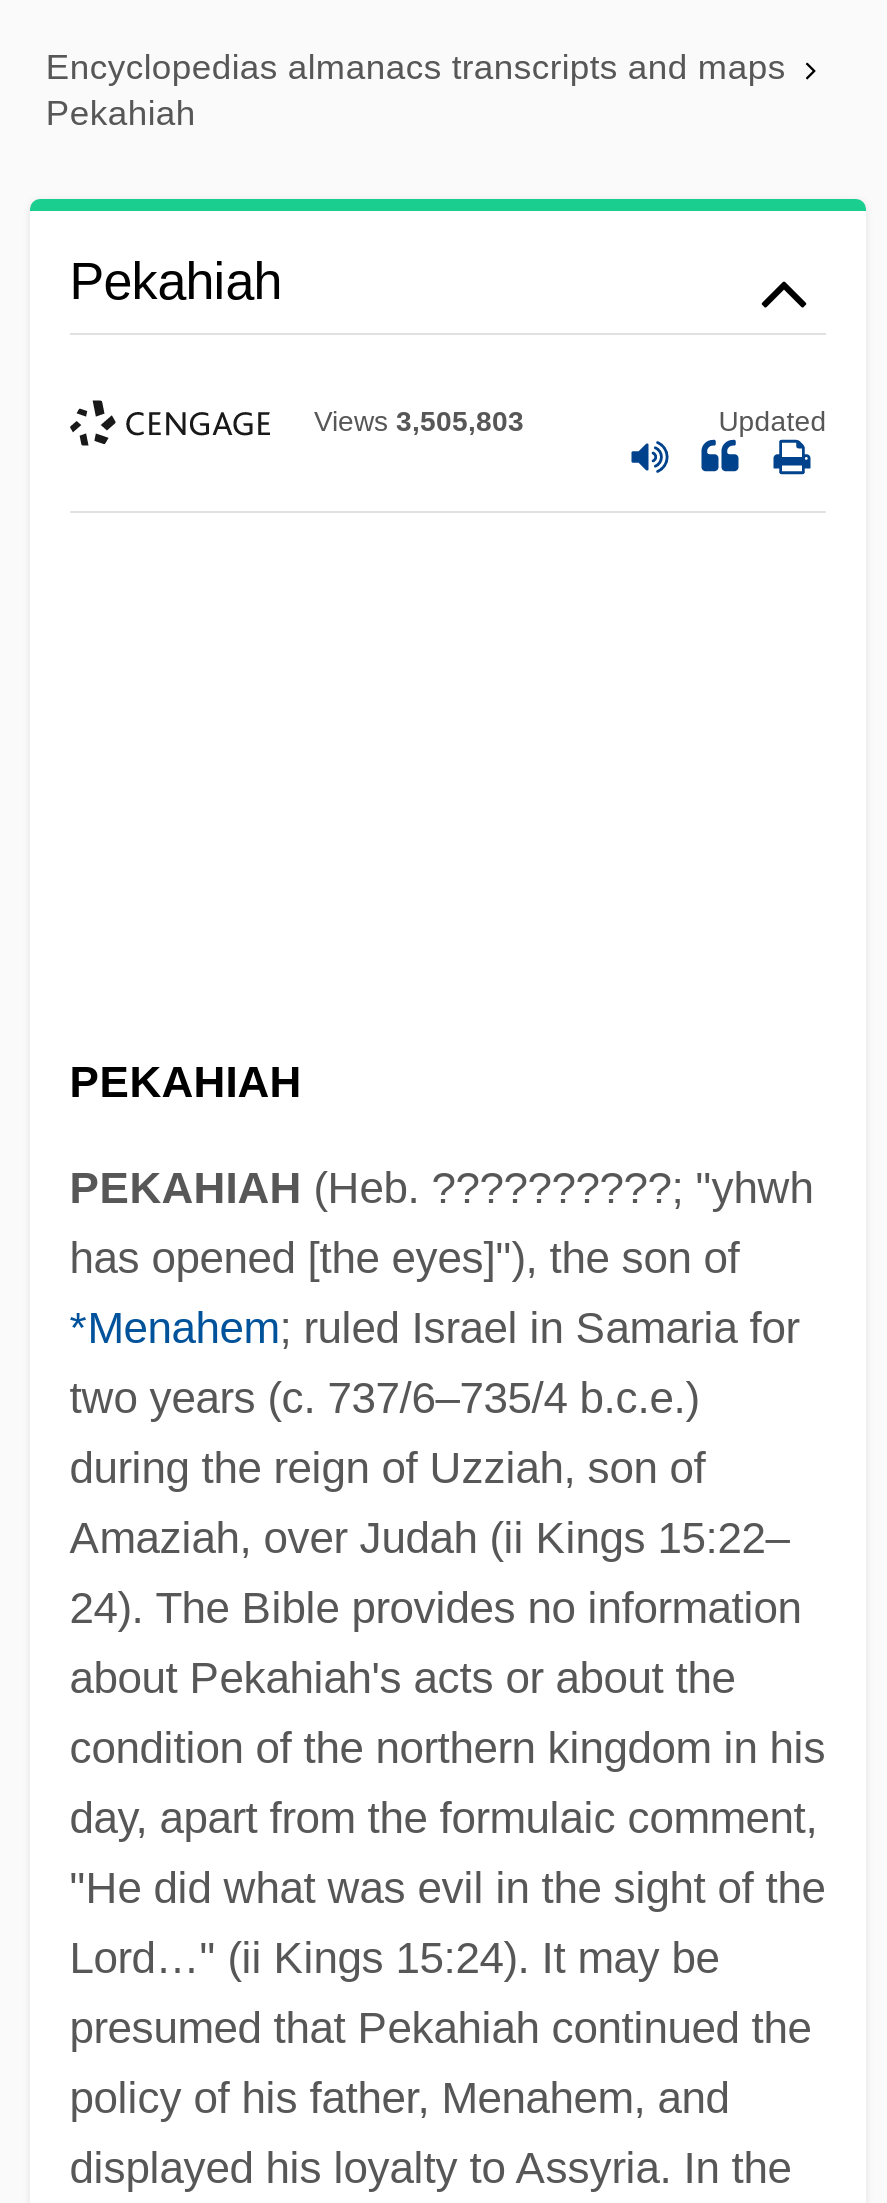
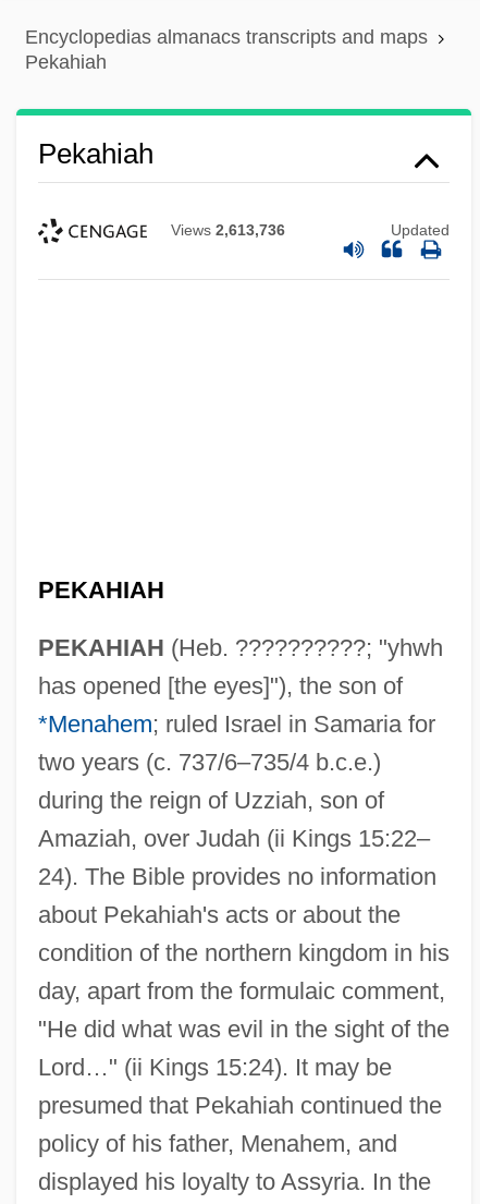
- Views 3,505,803
+ Views 2,613,736
